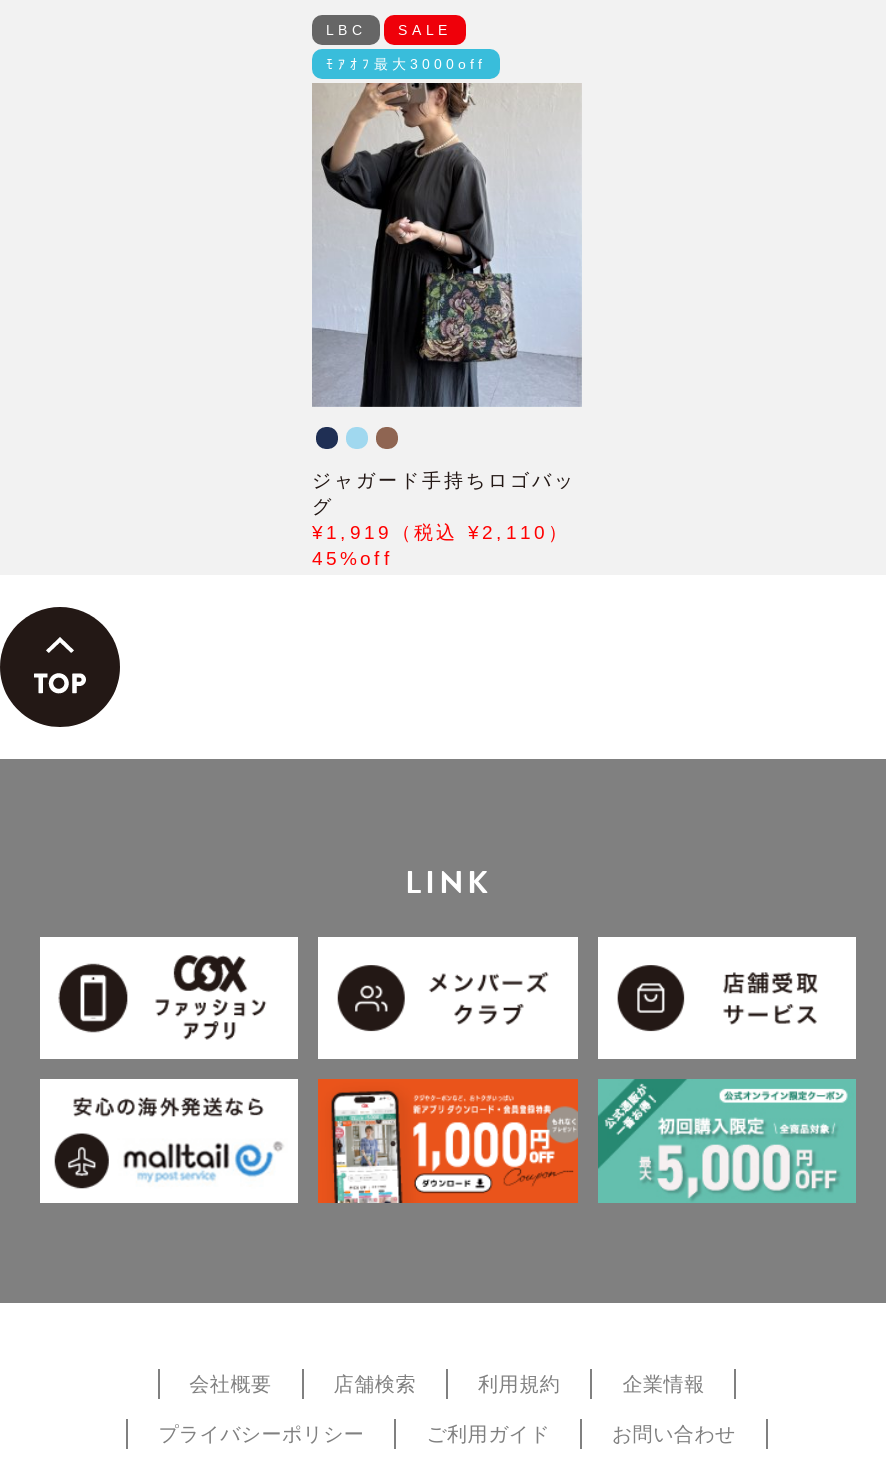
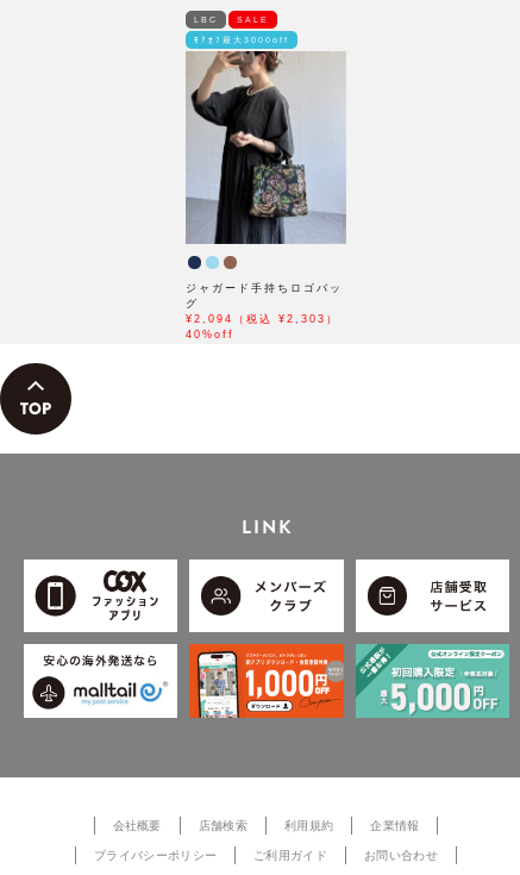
- ¥1,919（税込 ¥2,110）
- 45%off
+ ¥2,094（税込 ¥2,303）
+ 40%off
